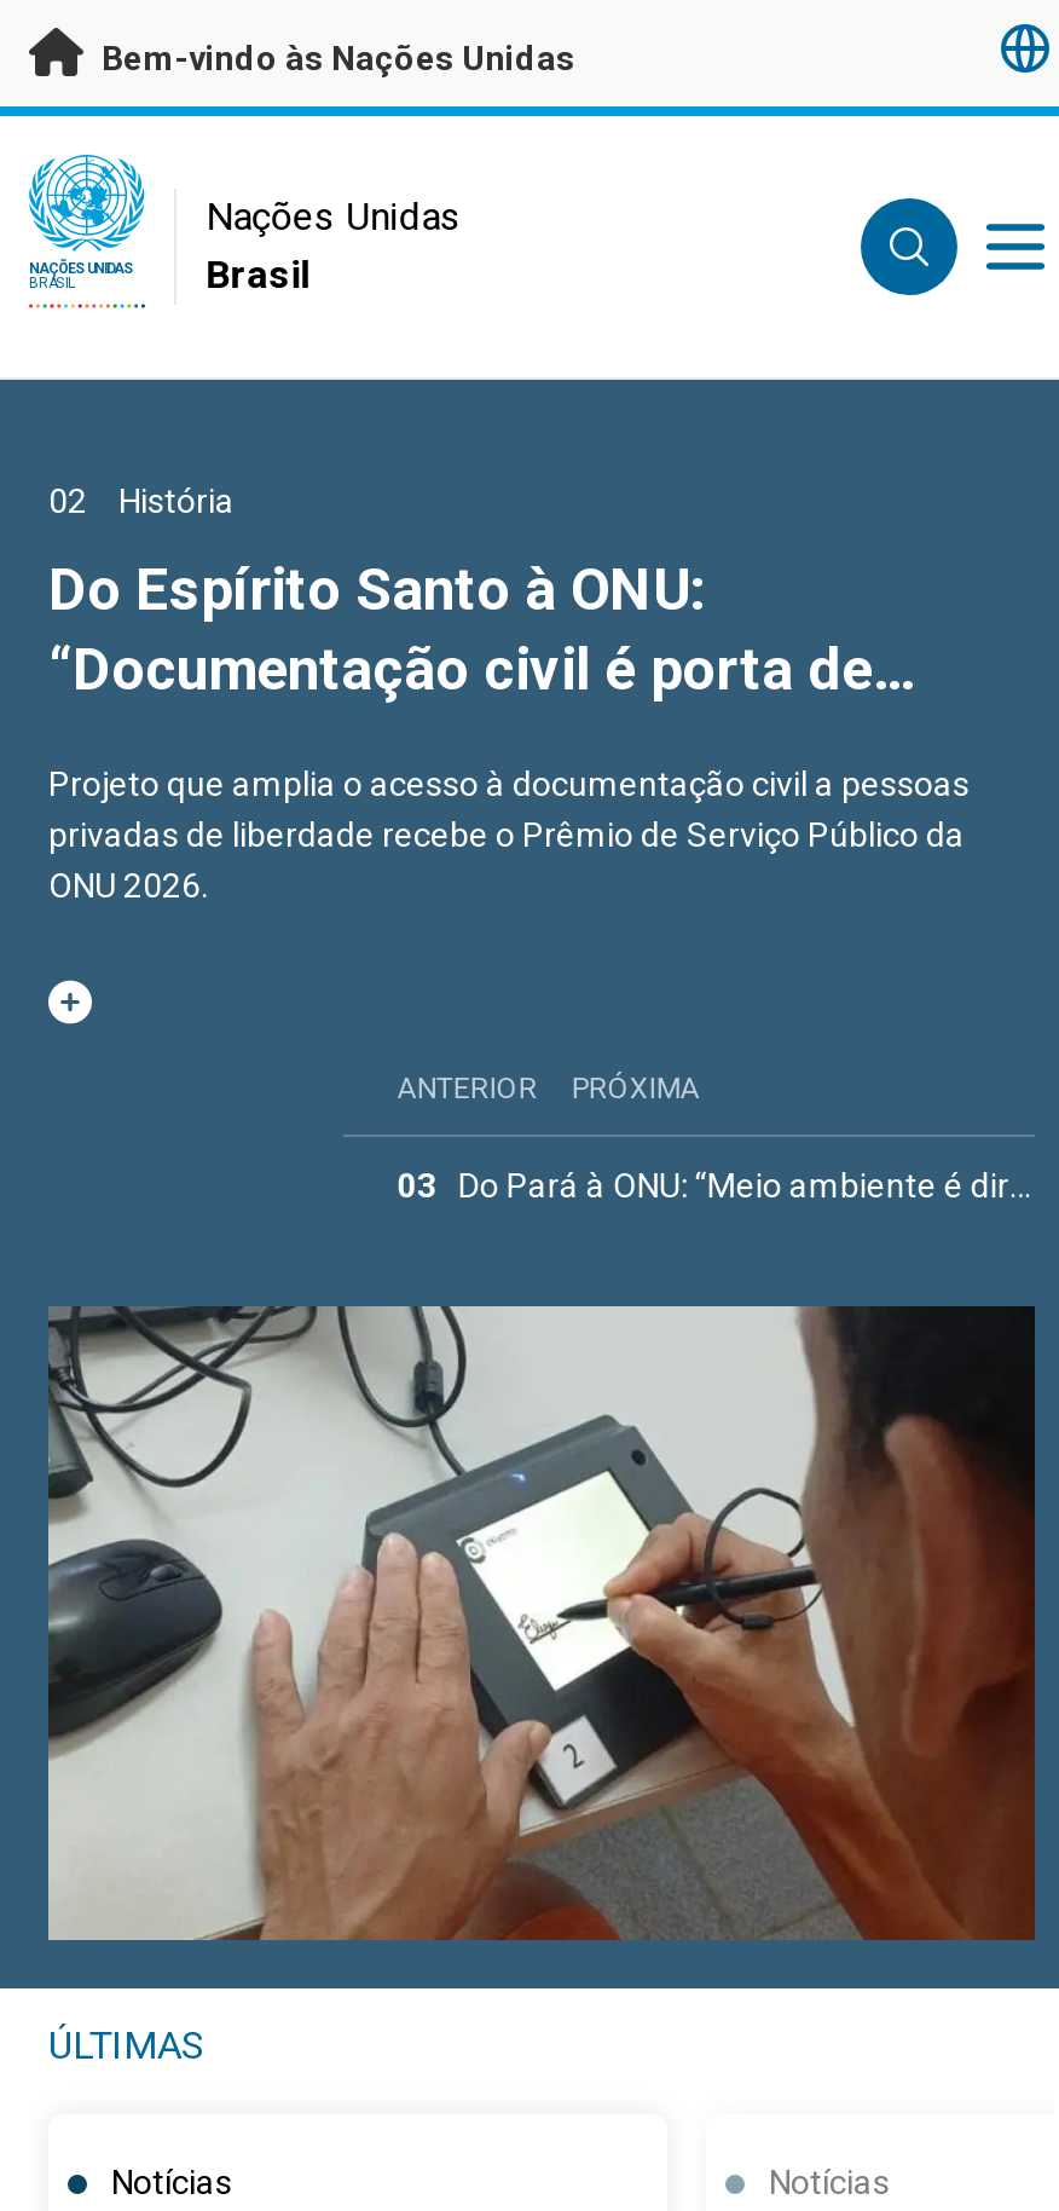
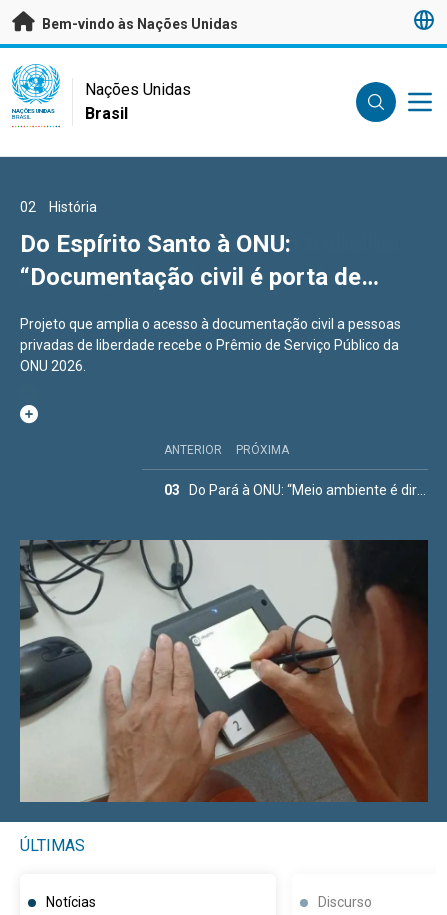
- Notícias
+ Discurso
